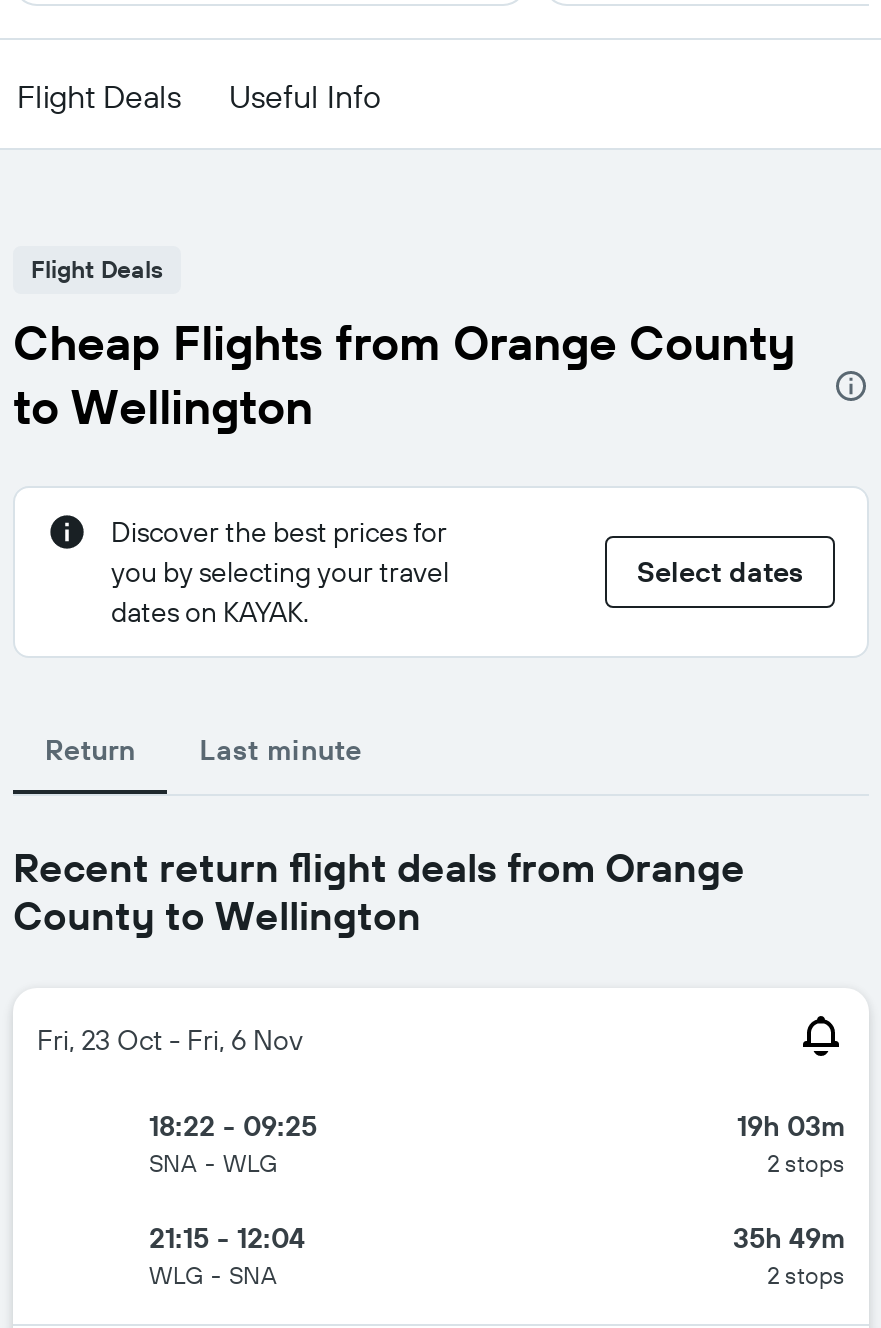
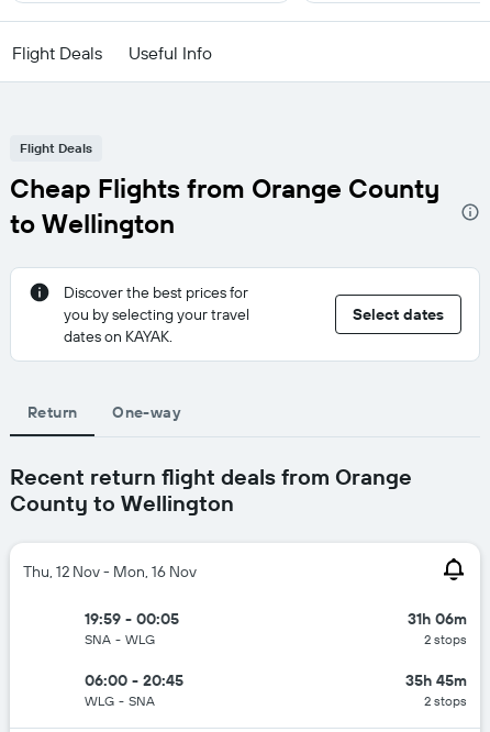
- Last minute
+ One-way

- Fri, 23 Oct - Fri, 6 Nov
+ Thu, 12 Nov - Mon, 16 Nov

- 18:22 - 09:25
+ 19:59 - 00:05

- 19h 03m
+ 31h 06m

- 21:15 - 12:04
+ 06:00 - 20:45

- 35h 49m
+ 35h 45m
